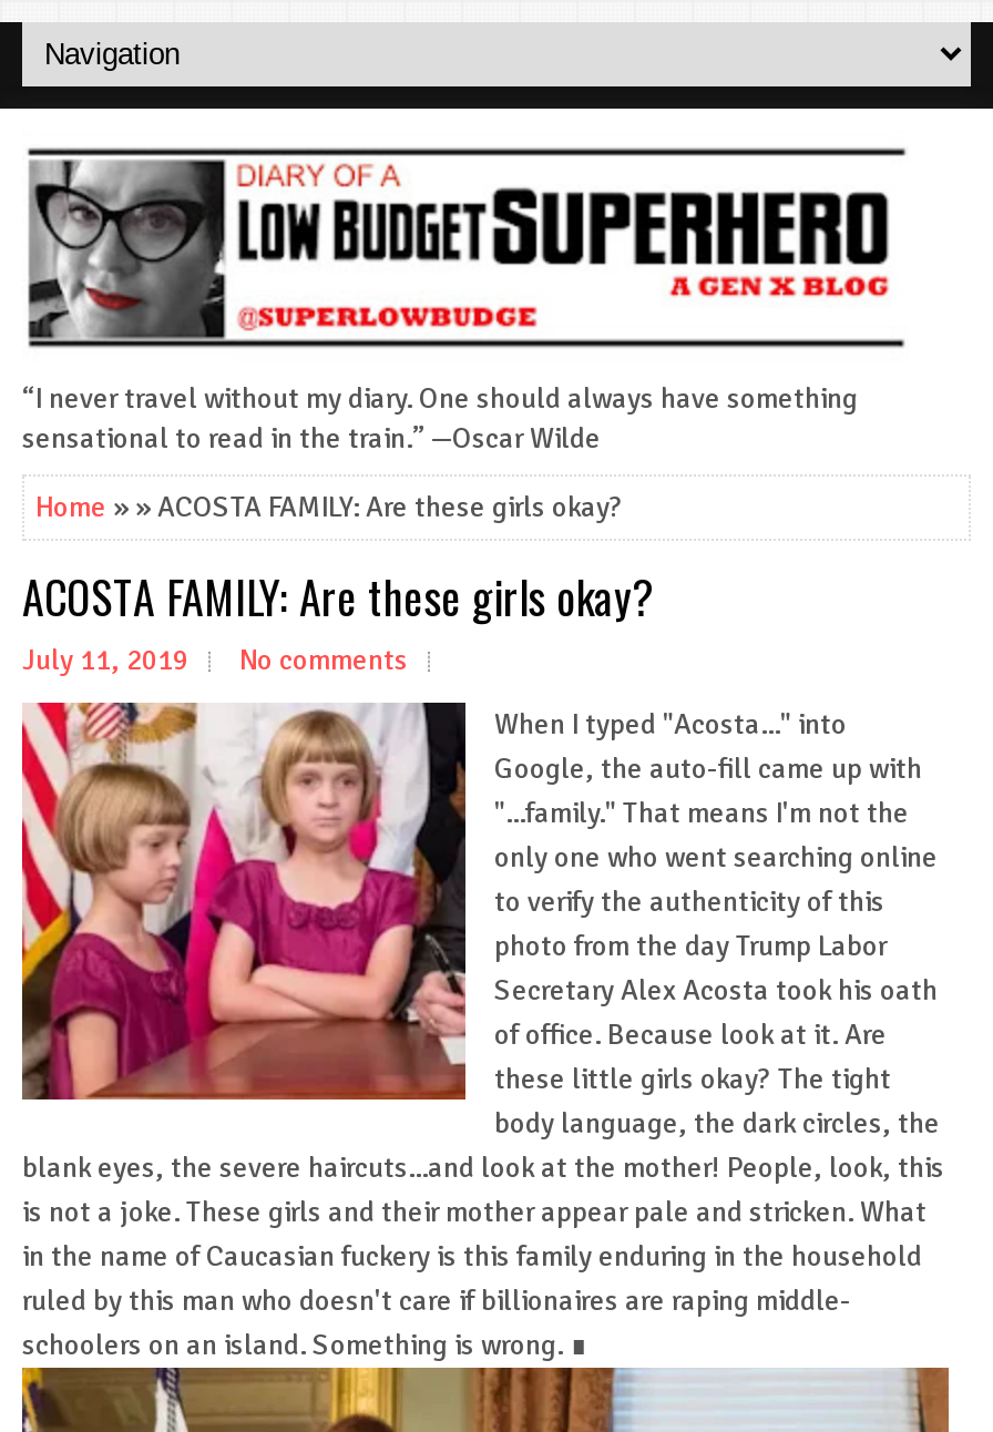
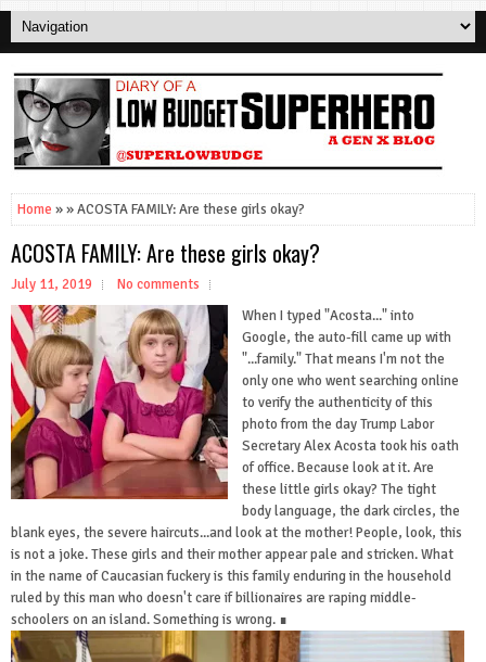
- “I never travel without my diary. One should always have something
- sensational to read in the train.” —Oscar Wilde
